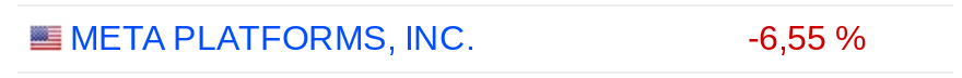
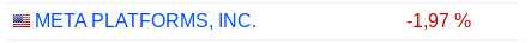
- -6,55 %
+ -1,97 %
